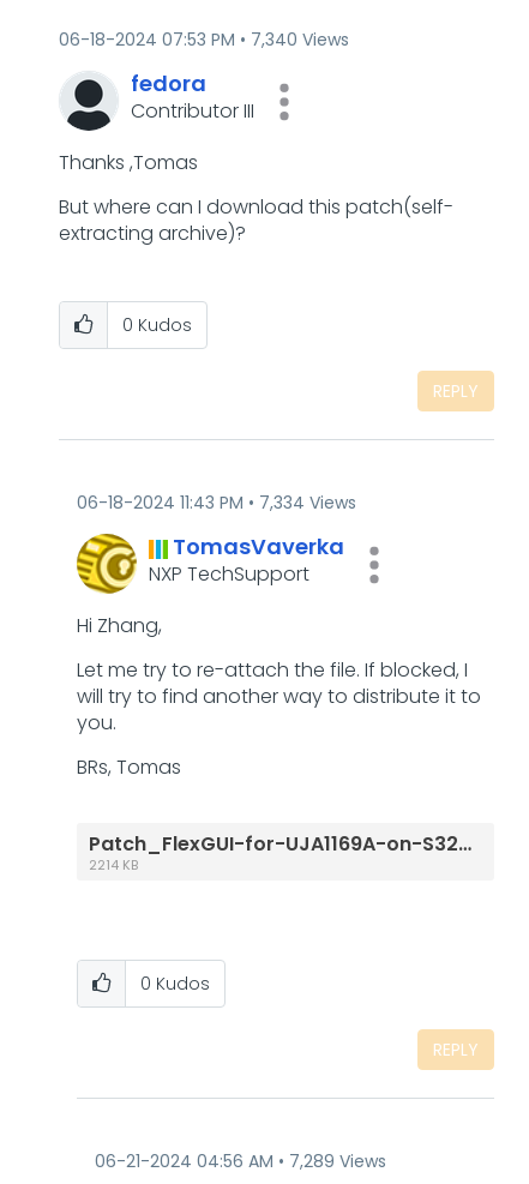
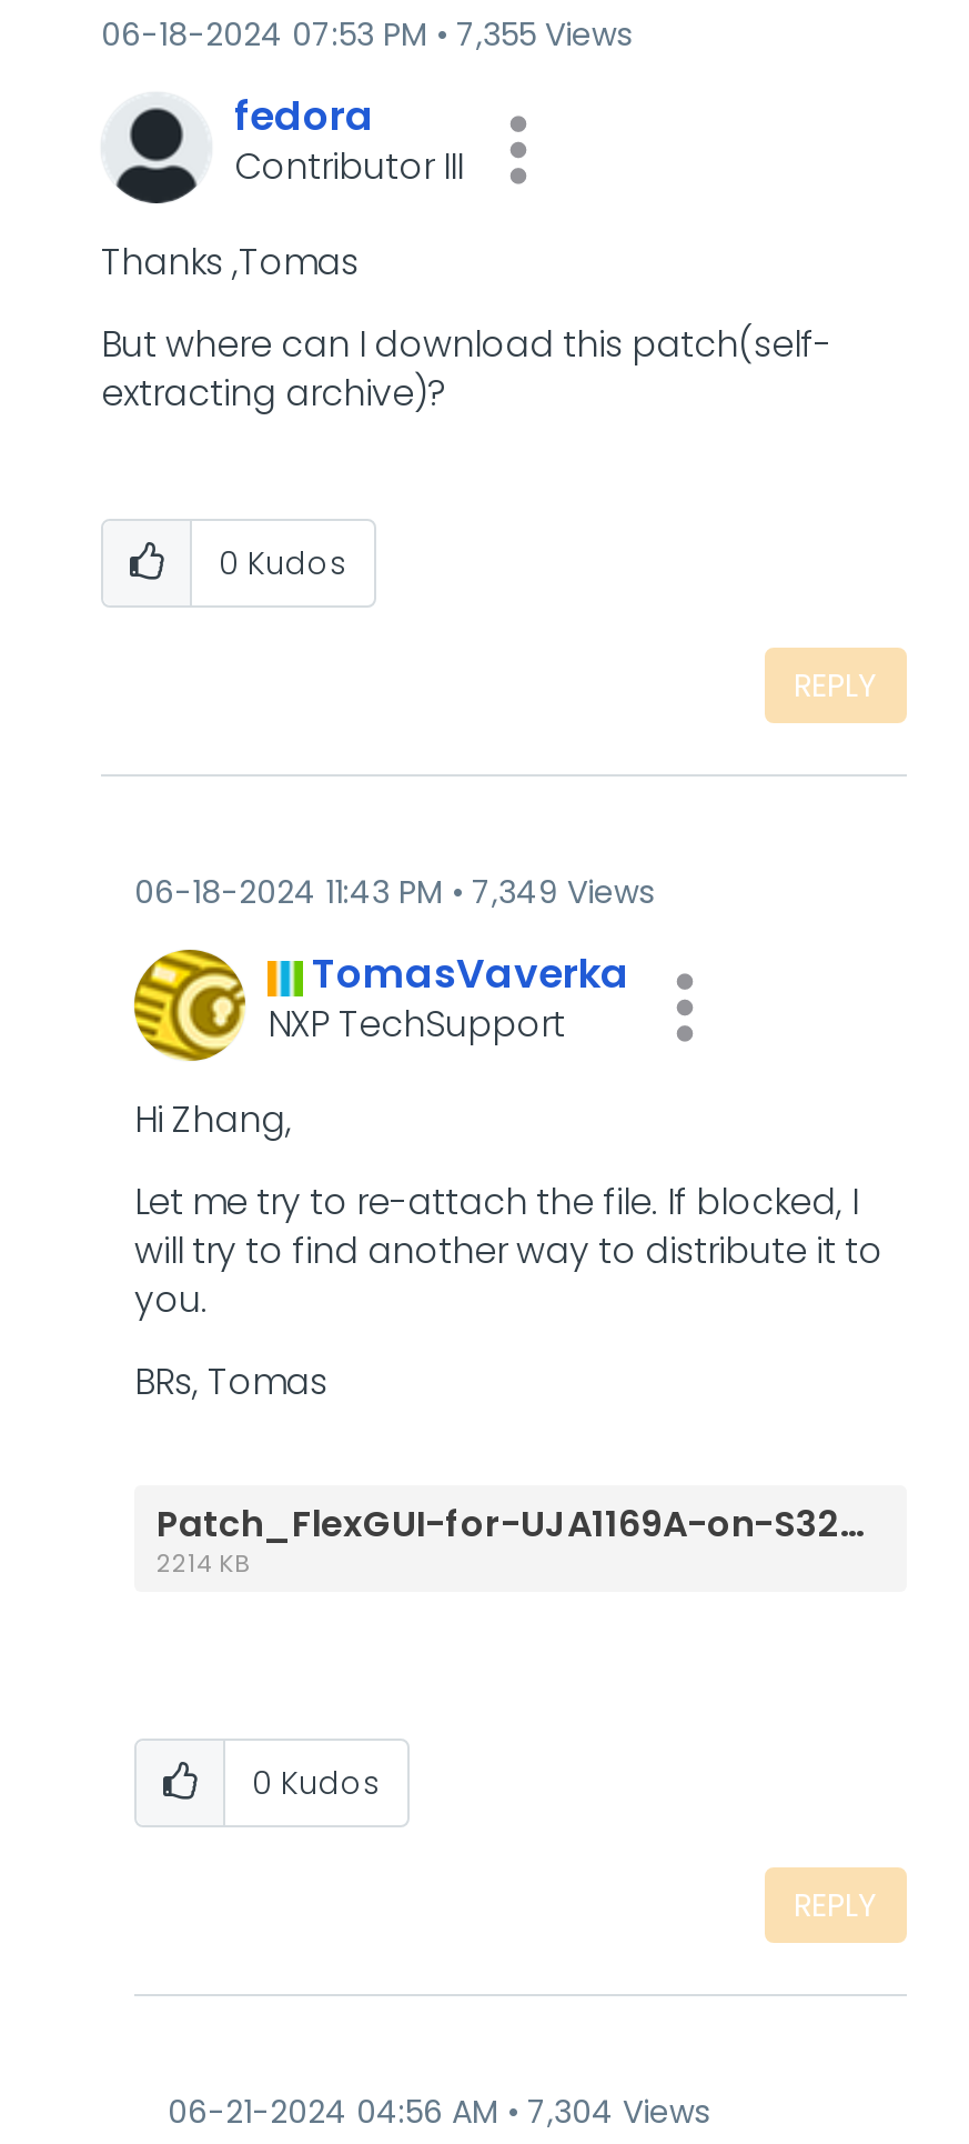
- 06-18-2024 07:53 PM 7,340 Views
+ 06-18-2024 07:53 PM 7,355 Views

- 06-18-2024 11:43 PM 7,334 Views
+ 06-18-2024 11:43 PM 7,349 Views

- 06-21-2024 04:56 AM 7,289 Views
+ 06-21-2024 04:56 AM 7,304 Views
